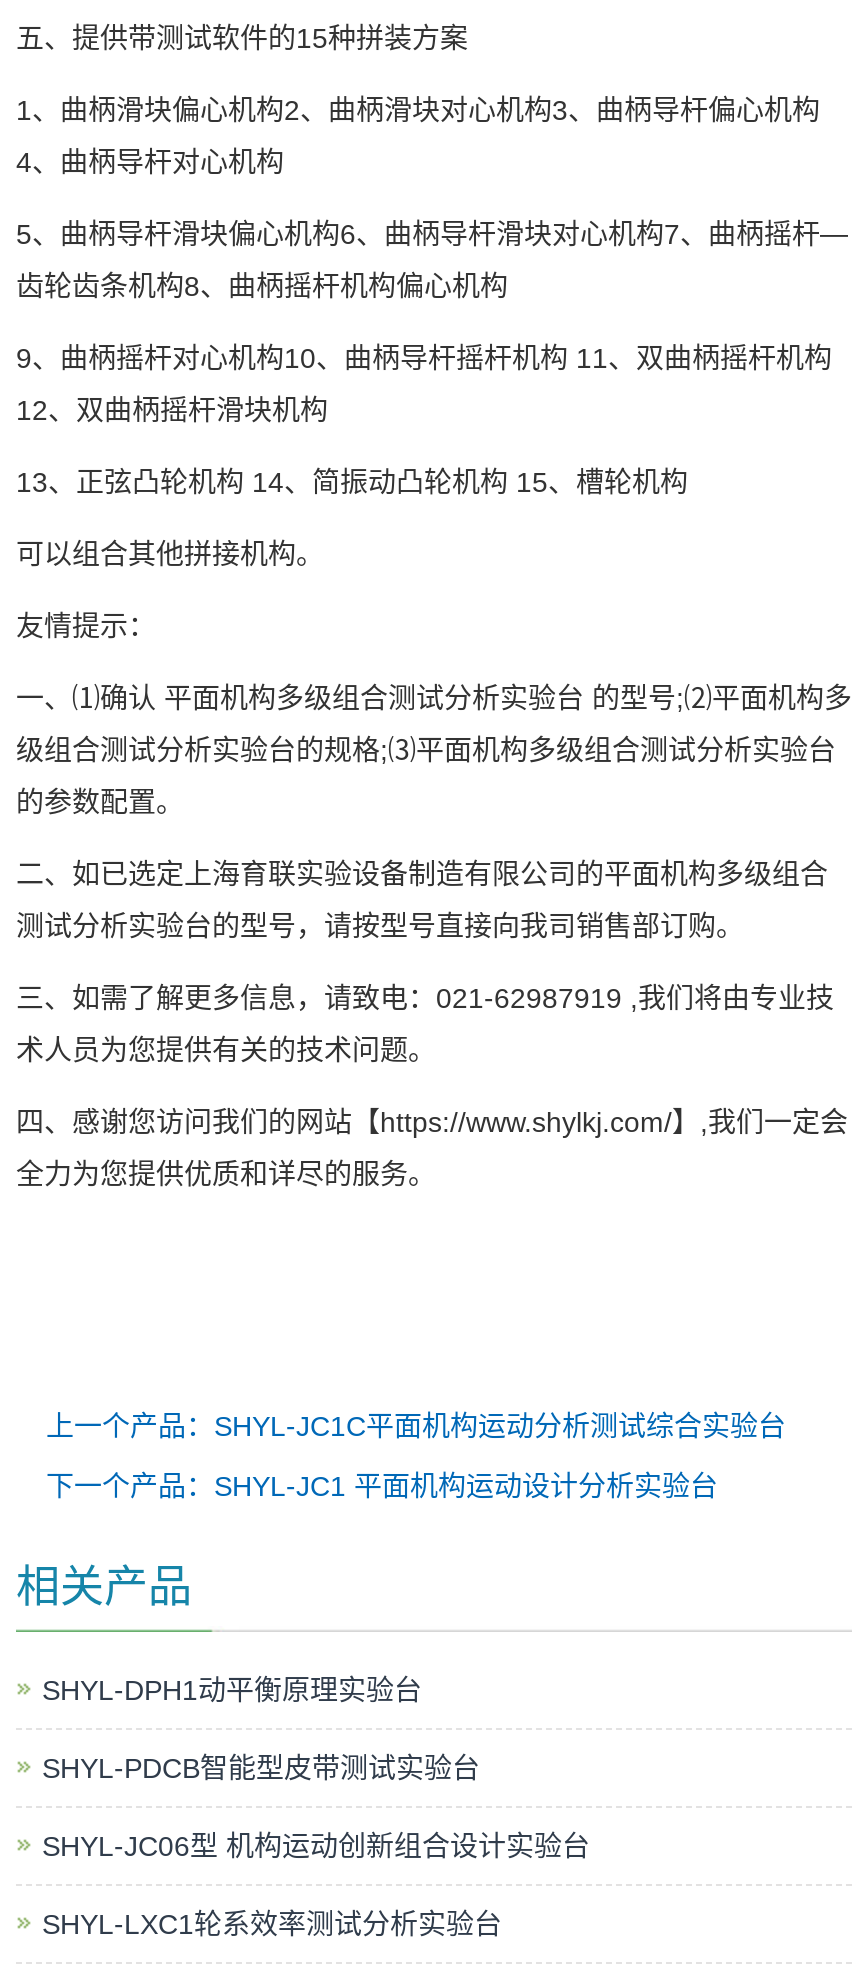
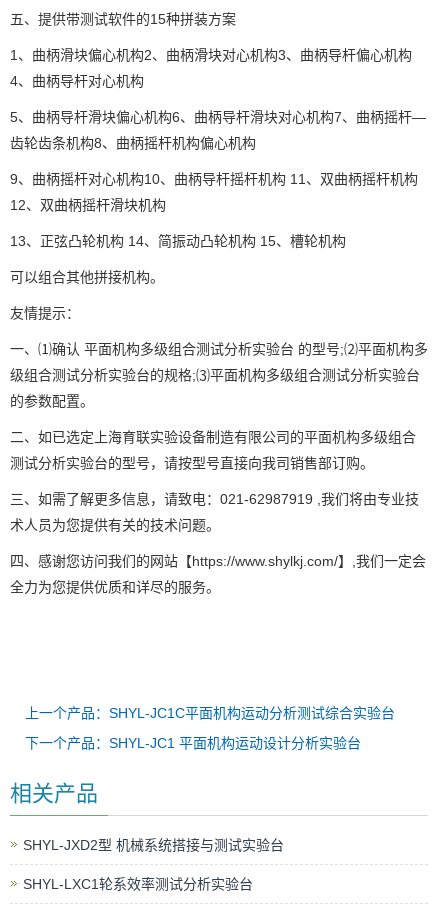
- SHYL-DPH1动平衡原理实验台
- SHYL-PDCB智能型皮带测试实验台
- SHYL-JC06型 机构运动创新组合设计实验台
+ SHYL-JXD2型 机械系统搭接与测试实验台
